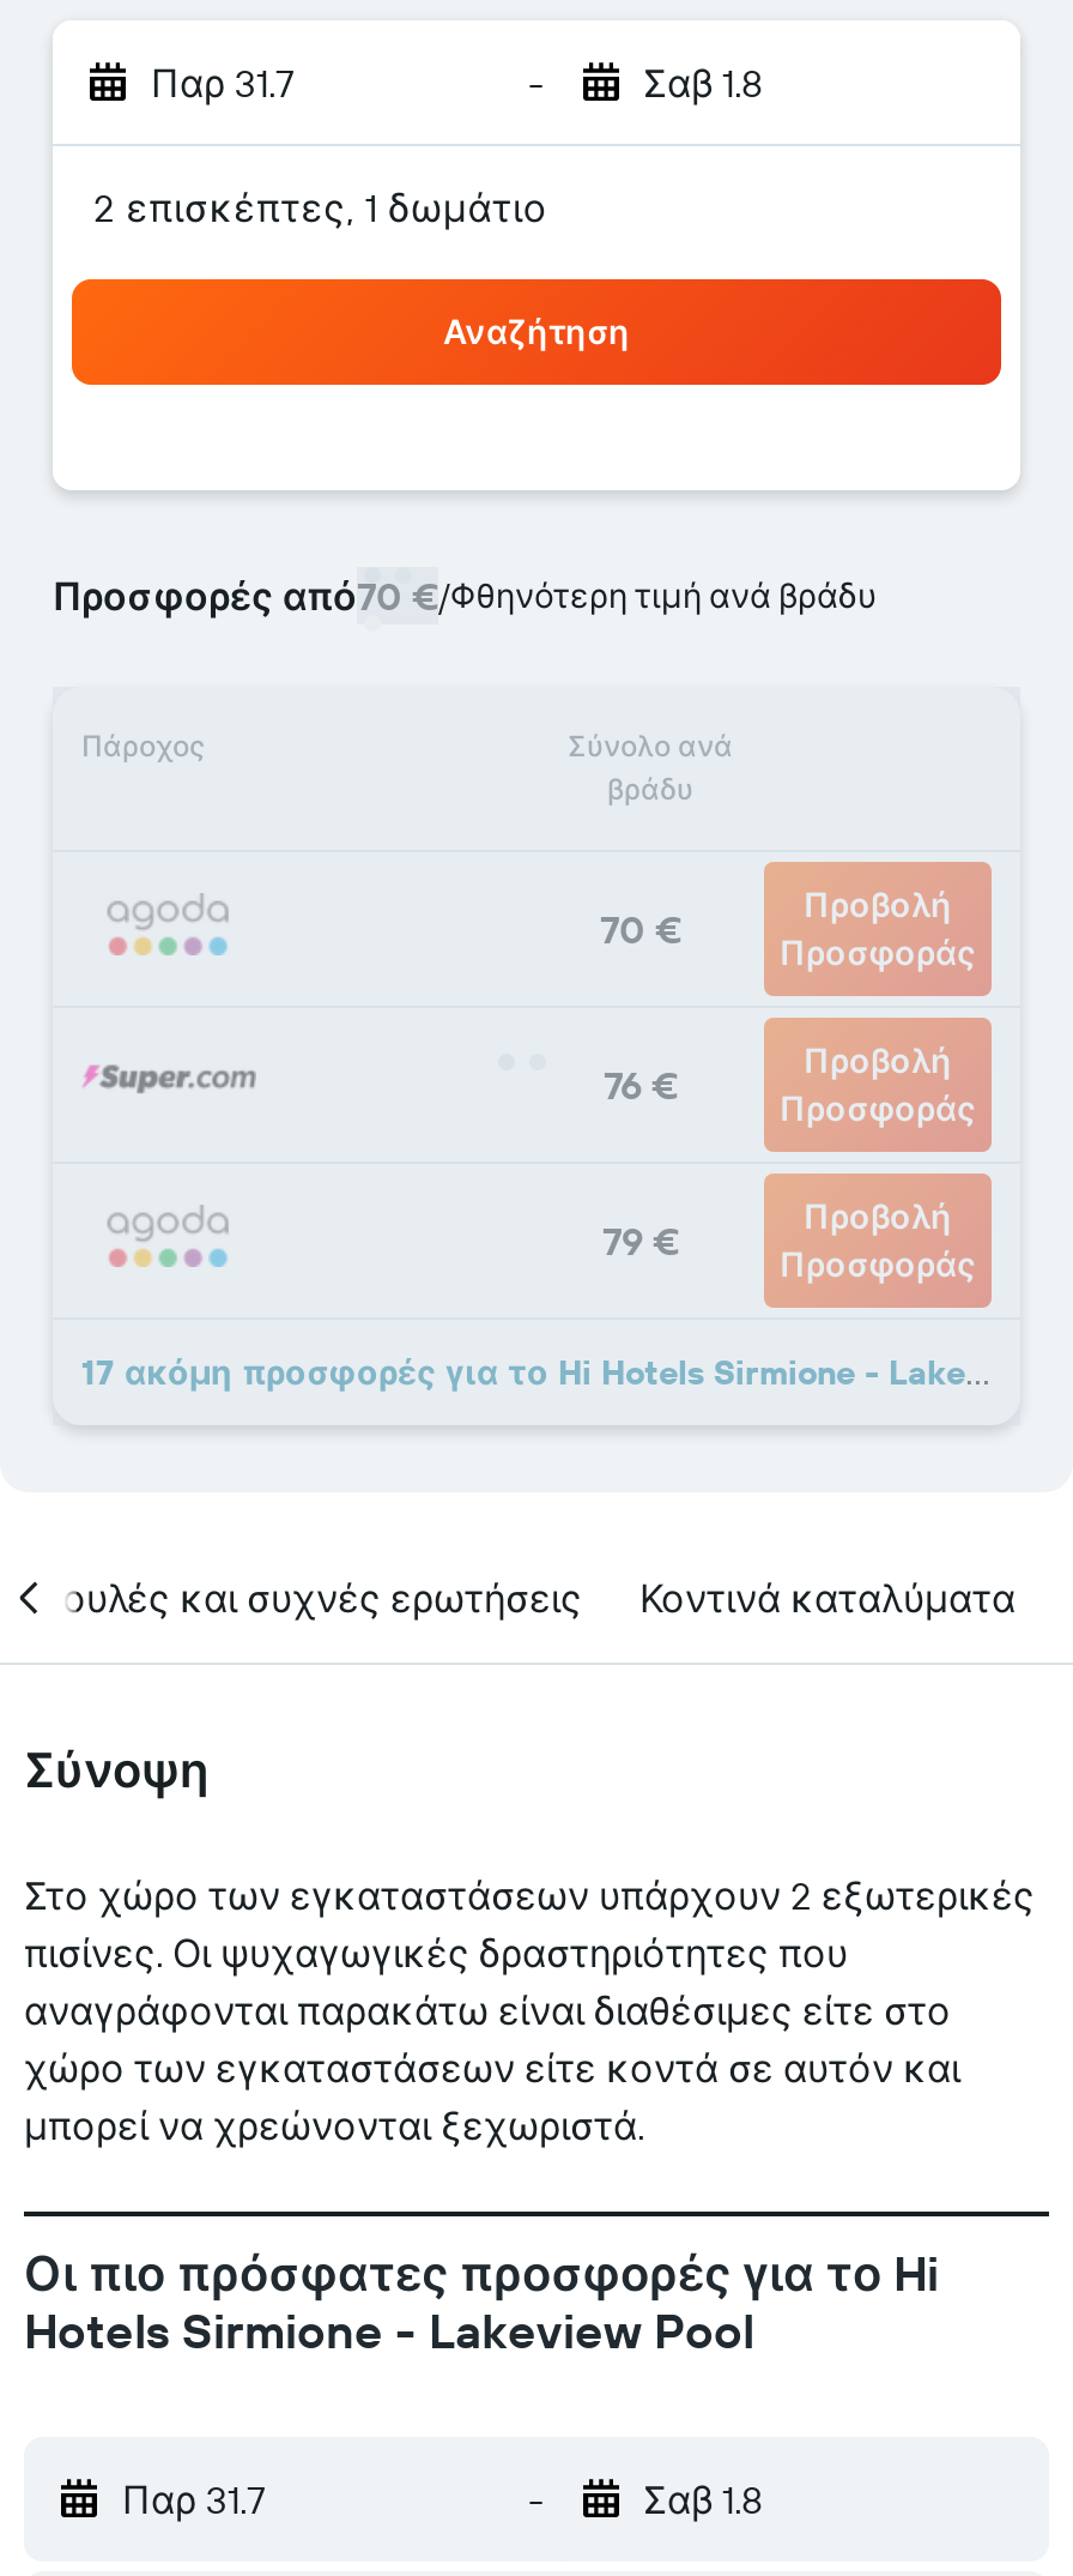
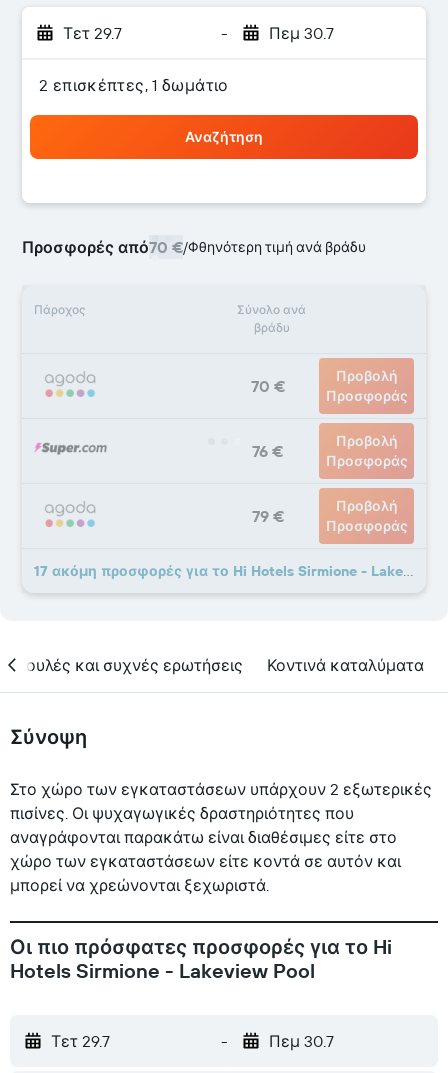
- Παρ 31.7
+ Τετ 29.7

- Σαβ 1.8
+ Πεμ 30.7

- Παρ 31.7
+ Τετ 29.7

- Σαβ 1.8
+ Πεμ 30.7
